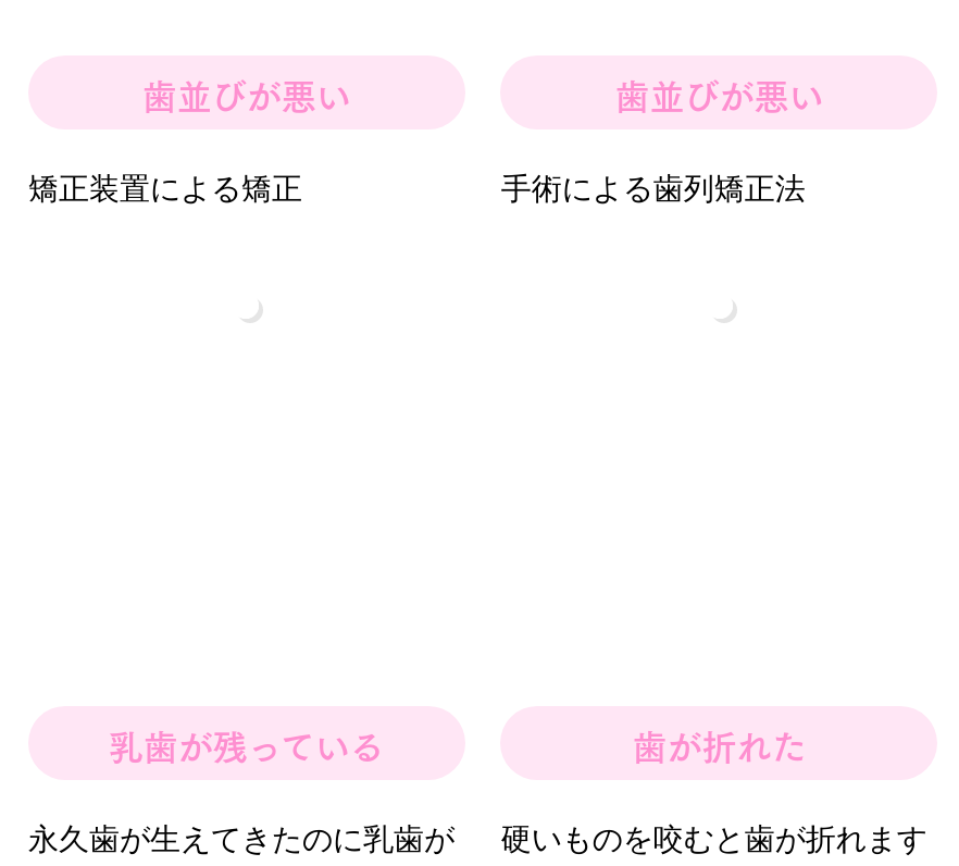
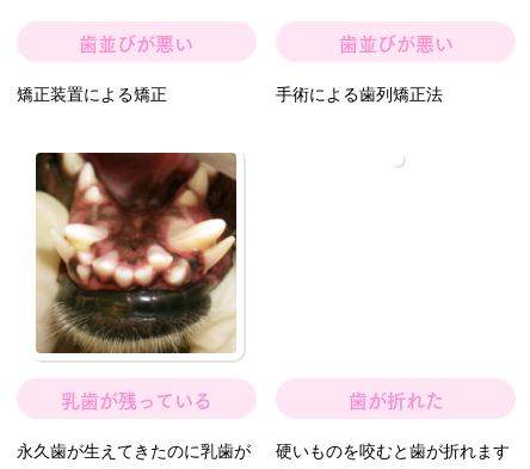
+ [image]
